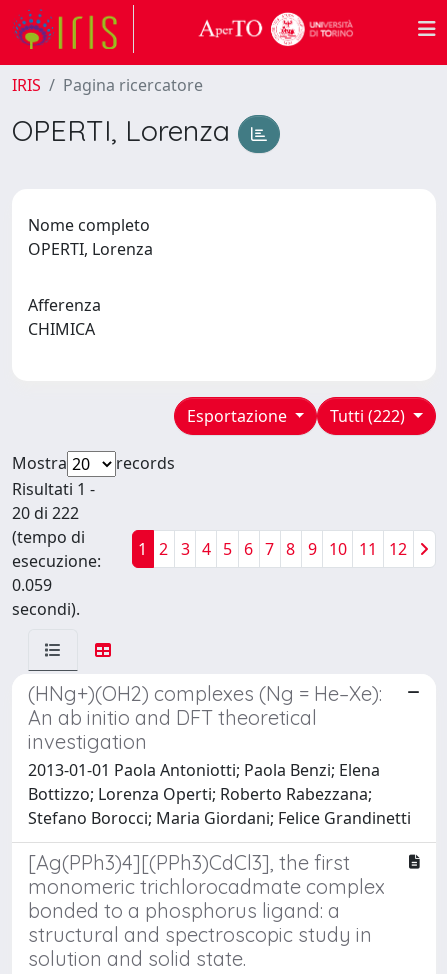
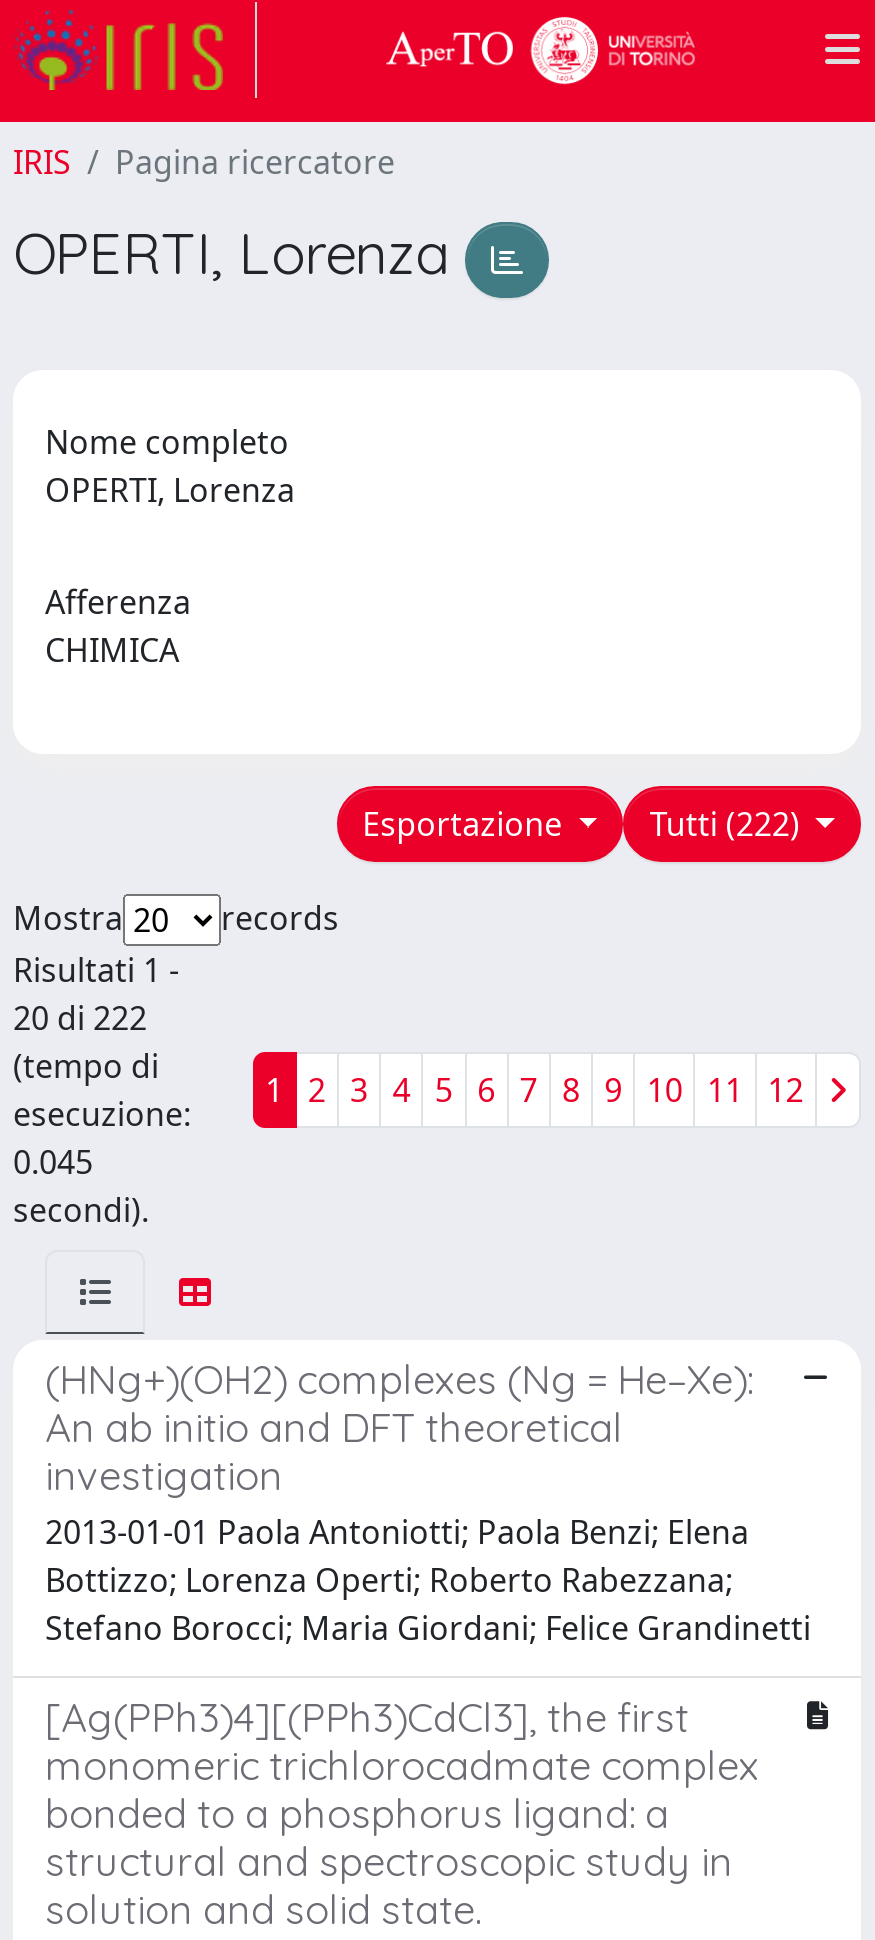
- 0.059
+ 0.045
